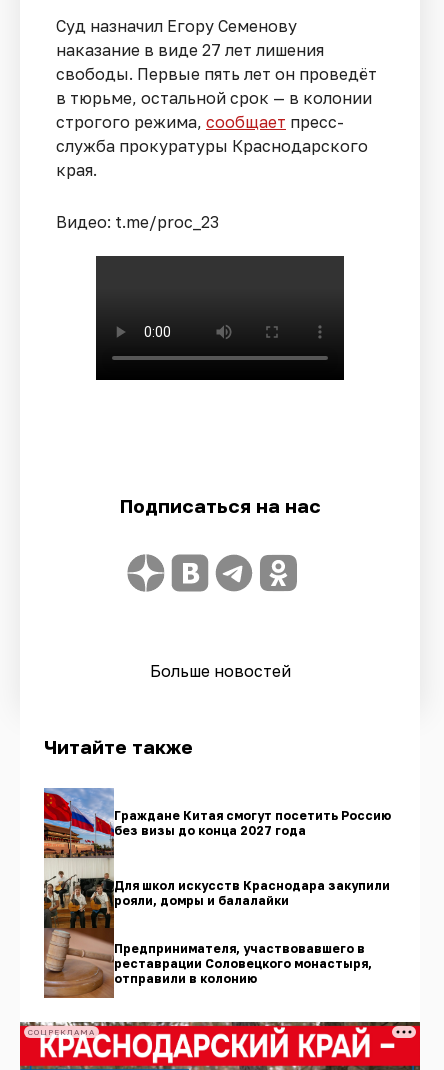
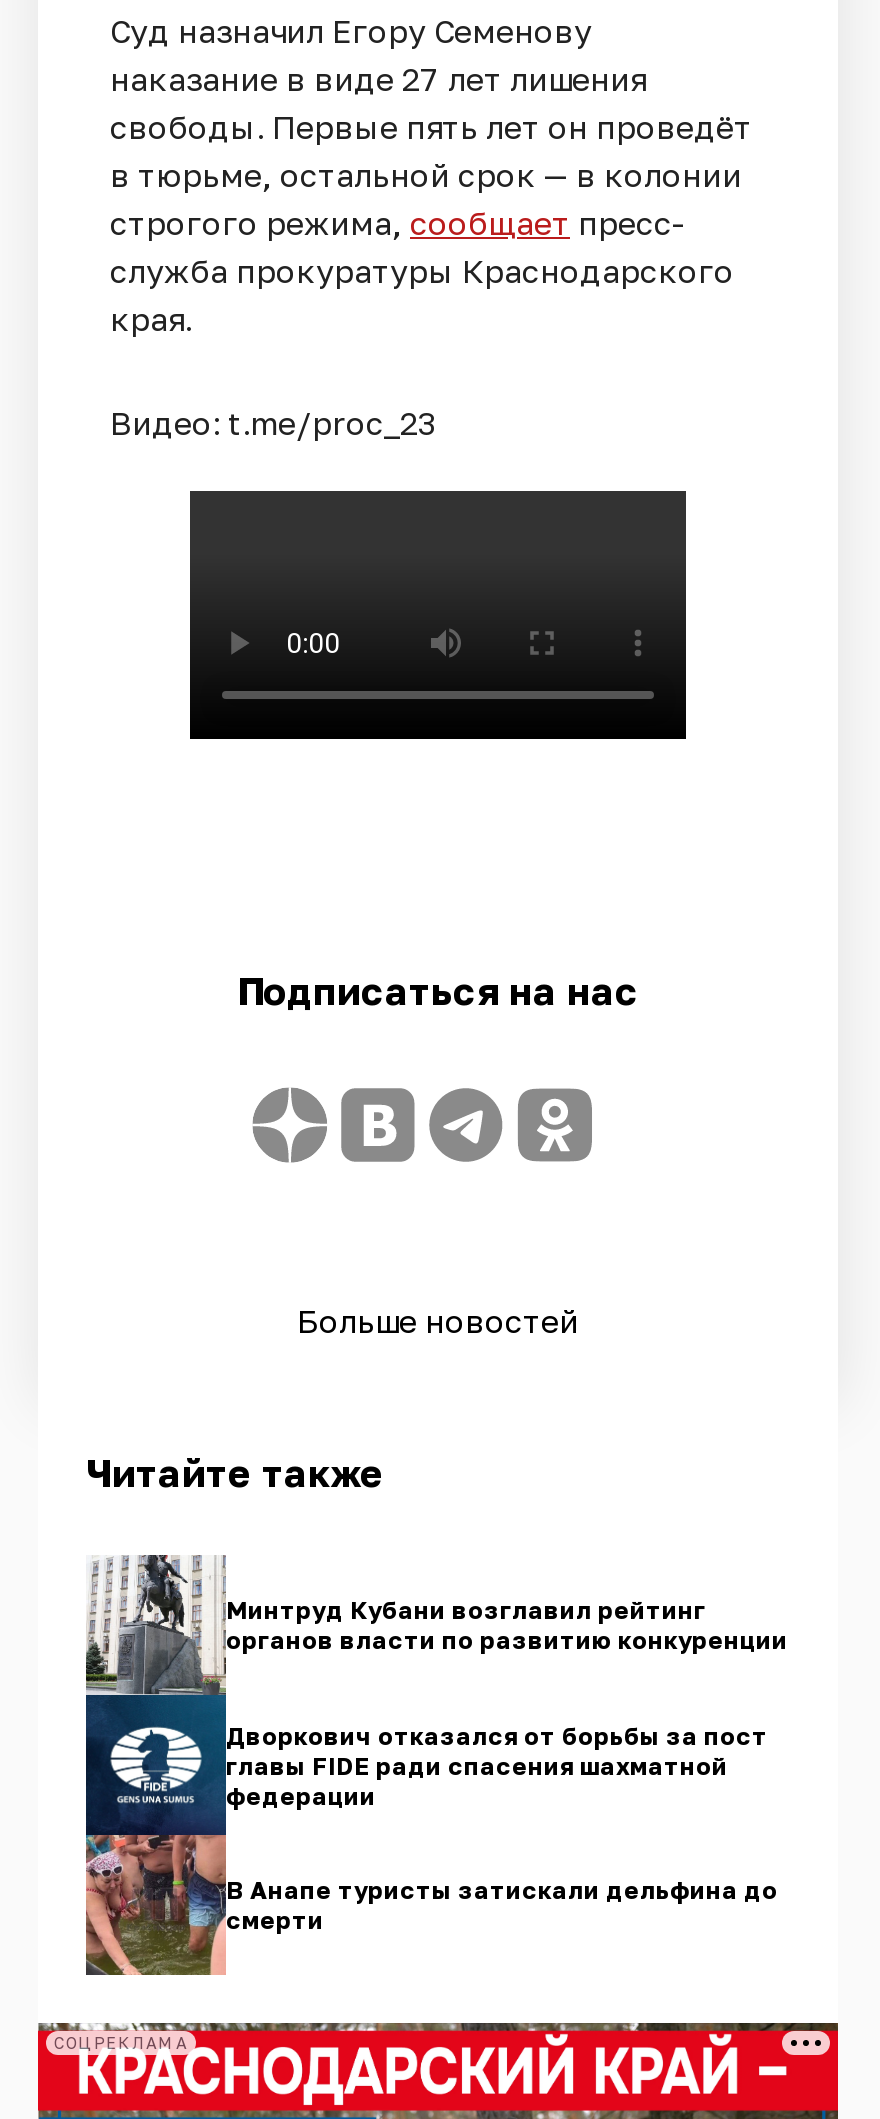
- [image]
- Граждане Китая смогут посетить Россию
- без визы до конца 2027 года
+ [image]
+ Минтруд Кубани возглавил рейтинг
+ органов власти по развитию конкуренции

- Для школ искусств Краснодара закупили
- рояли, домры и балалайки
+ Дворкович отказался от борьбы за пост
+ главы FIDE ради спасения шахматной
+ федерации

- Предпринимателя, участвовавшего в
- реставрации Соловецкого монастыря,
- отправили в колонию
+ В Анапе туристы затискали дельфина до
+ смерти
